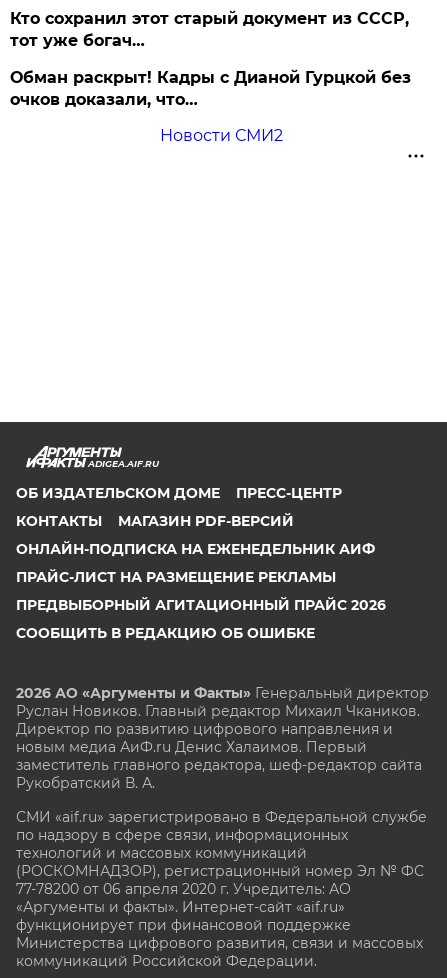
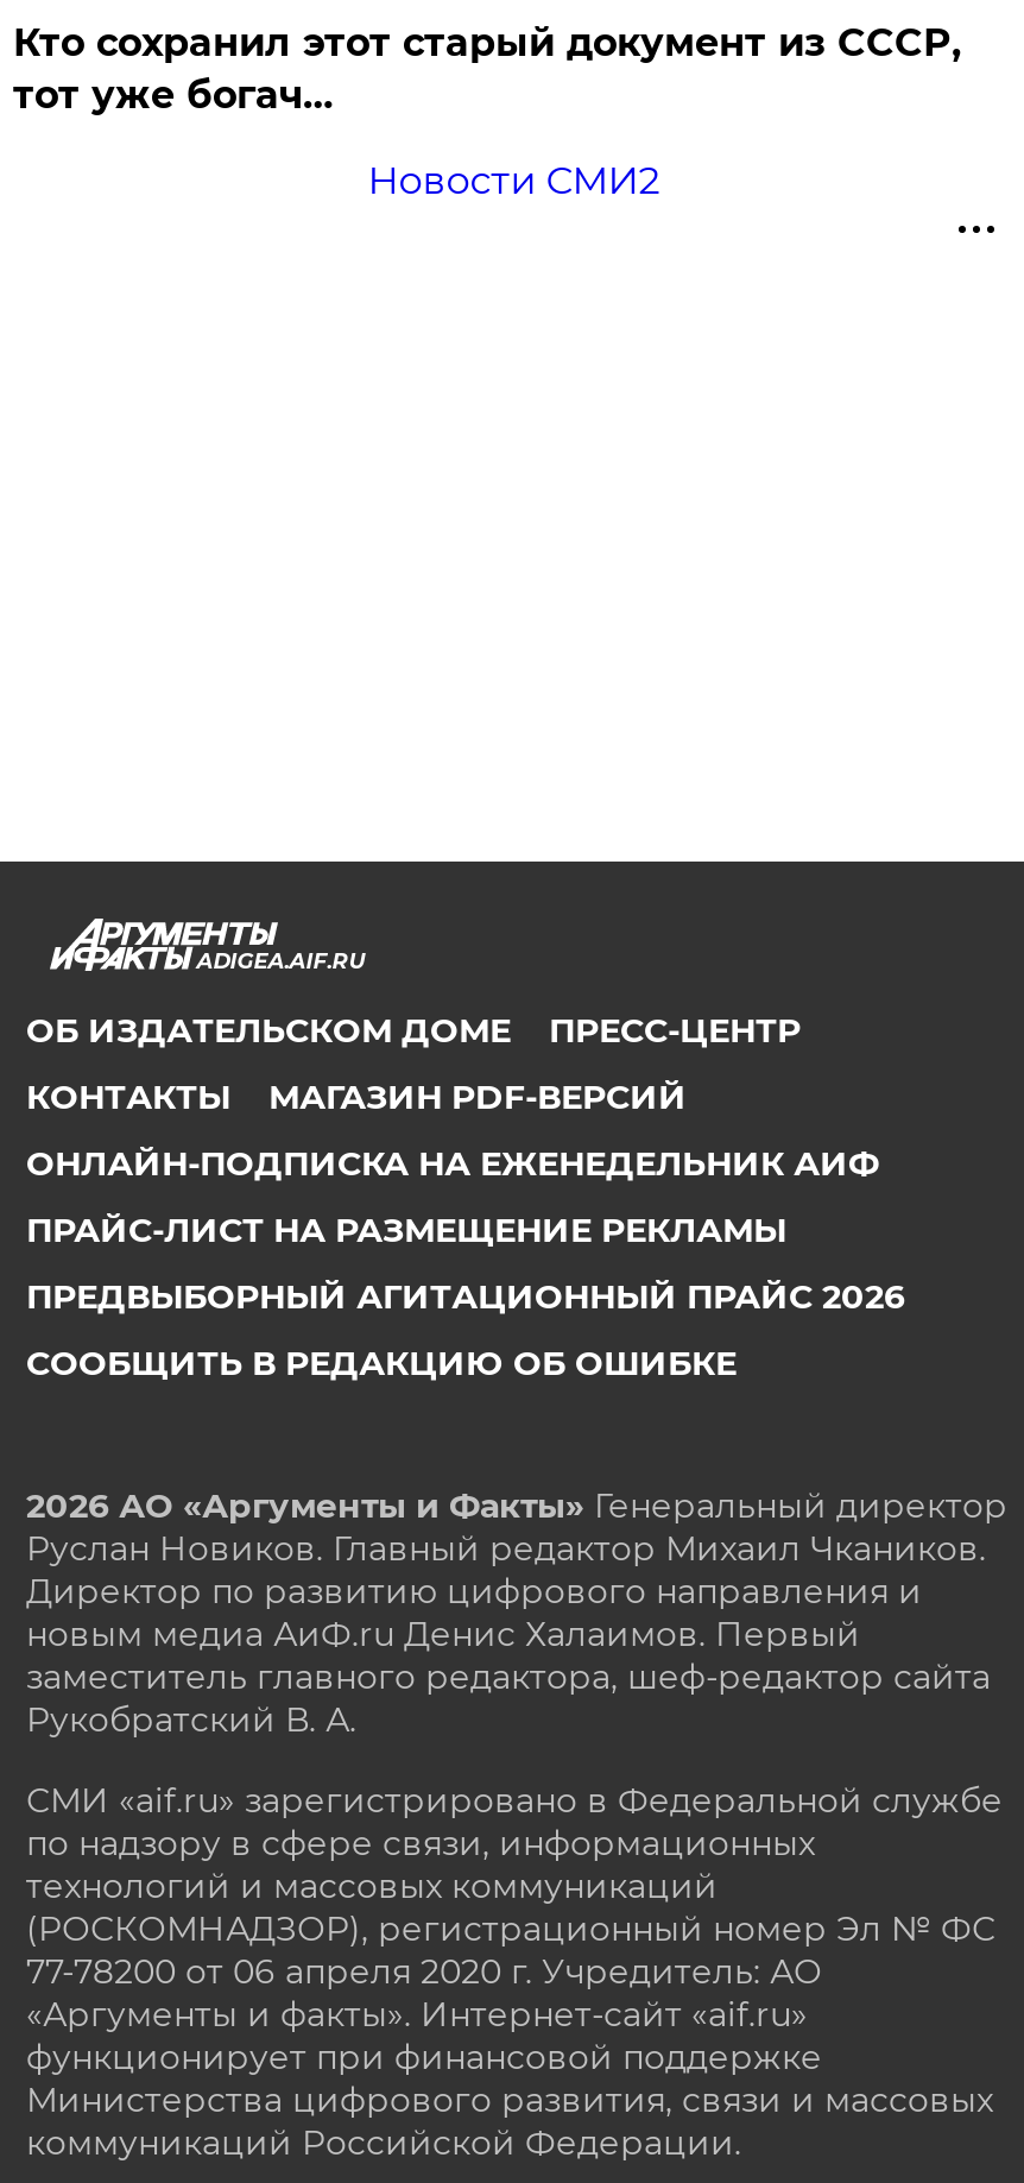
- Обман раскрыт! Кадры с Дианой Гурцкой без
- очков доказали, что…
